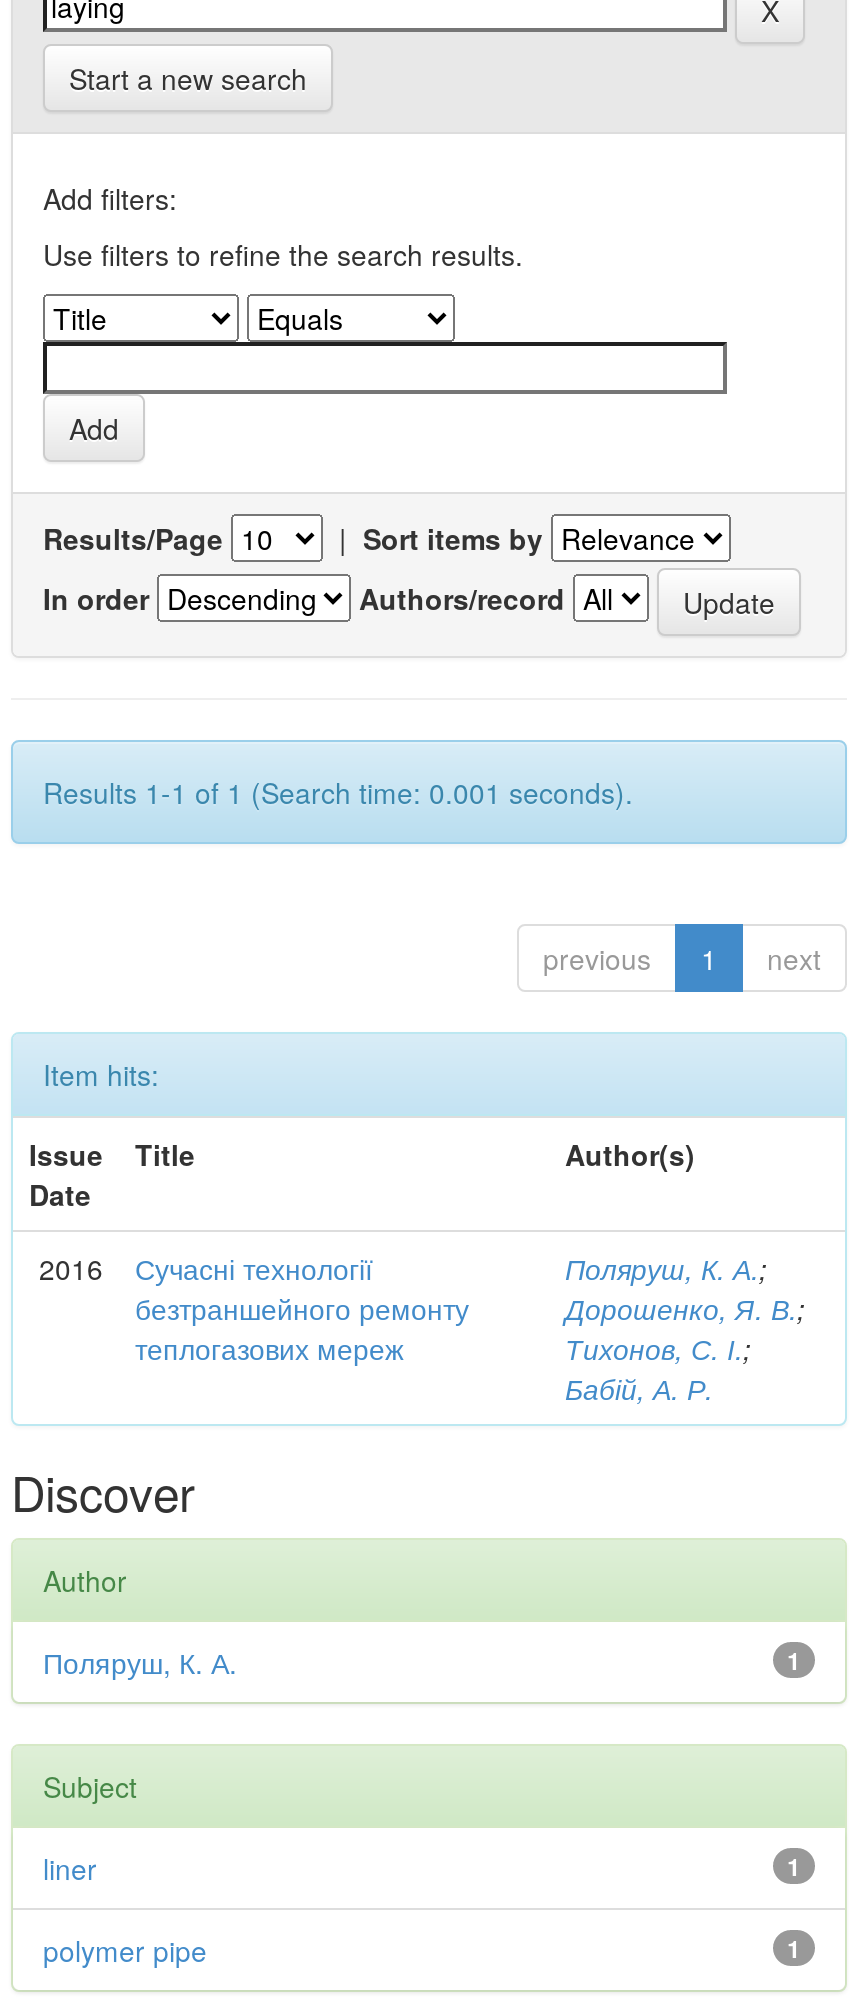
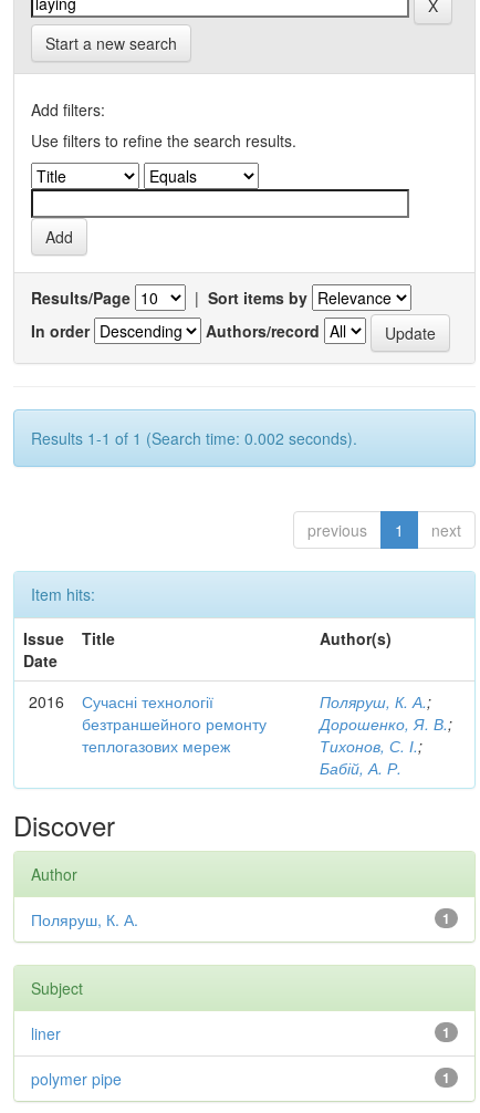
- Results 1-1 of 1 (Search time: 0.001 seconds).
+ Results 1-1 of 1 (Search time: 0.002 seconds).
